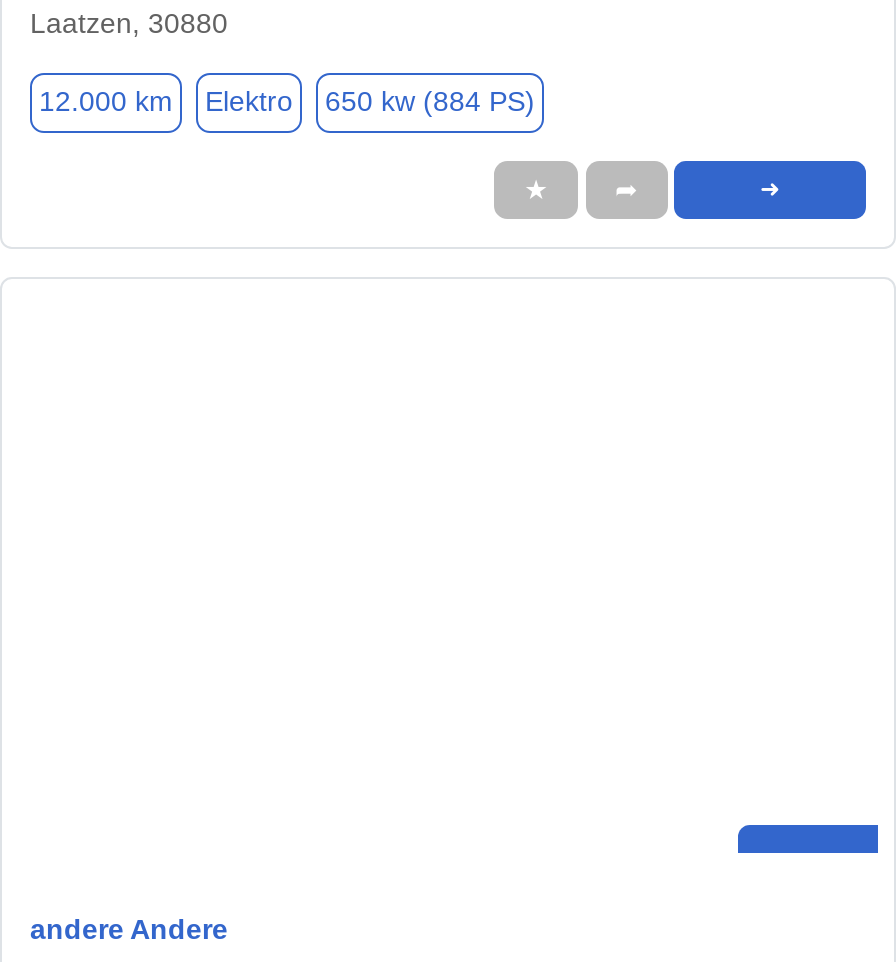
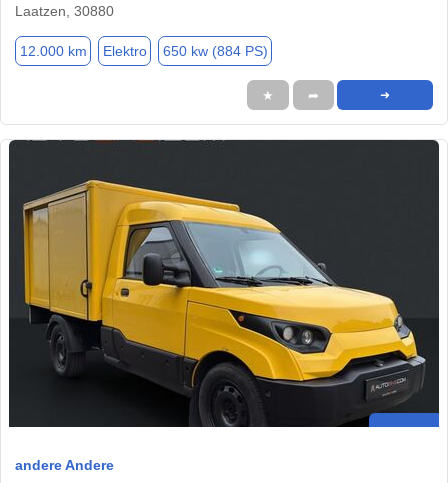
+ [image]
